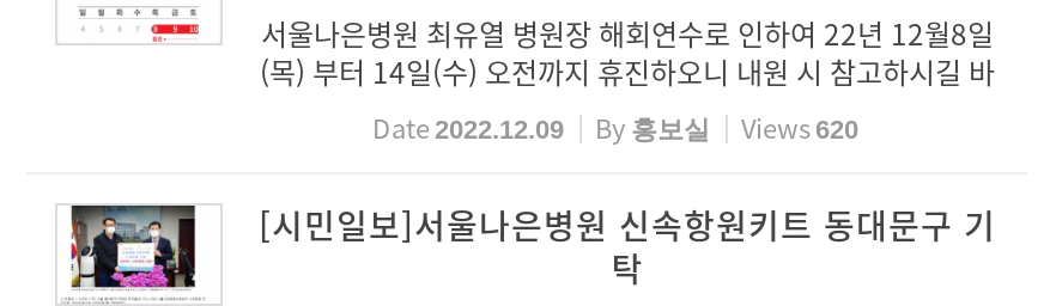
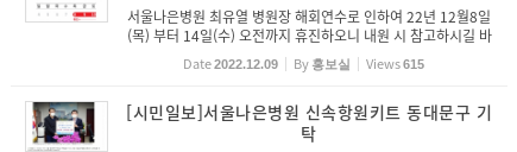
- Views 620
+ Views 615
